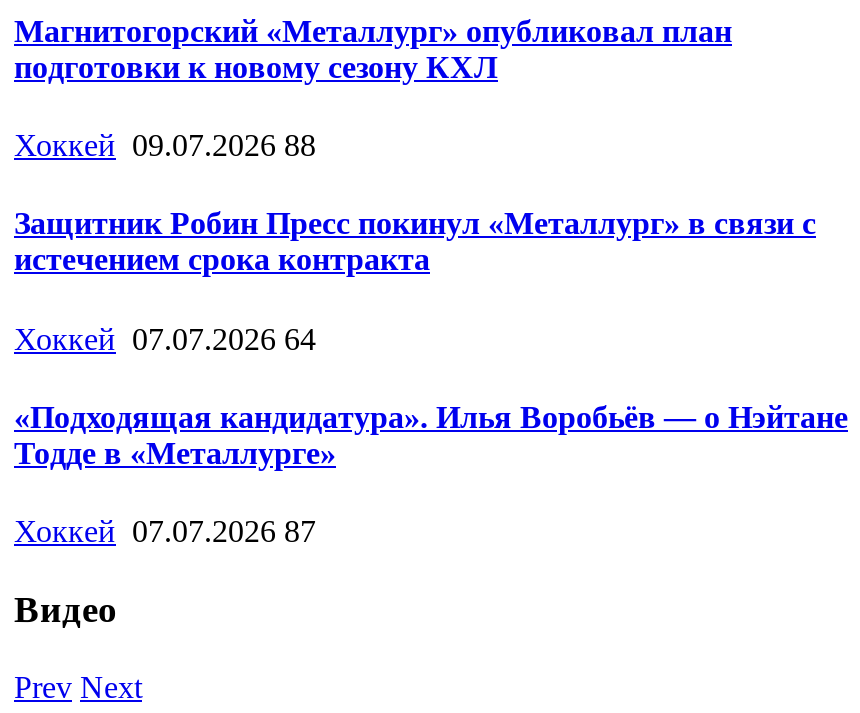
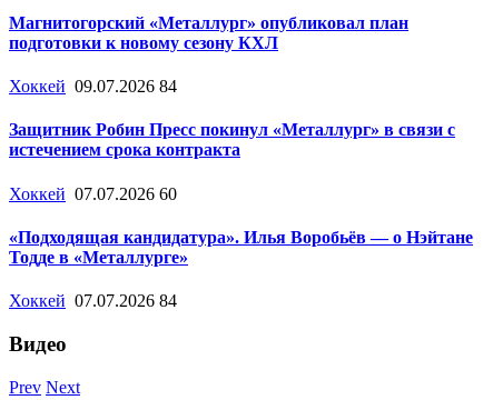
- Хоккей 09.07.2026 88
+ Хоккей 09.07.2026 84

- Хоккей 07.07.2026 64
+ Хоккей 07.07.2026 60

- Хоккей 07.07.2026 87
+ Хоккей 07.07.2026 84
